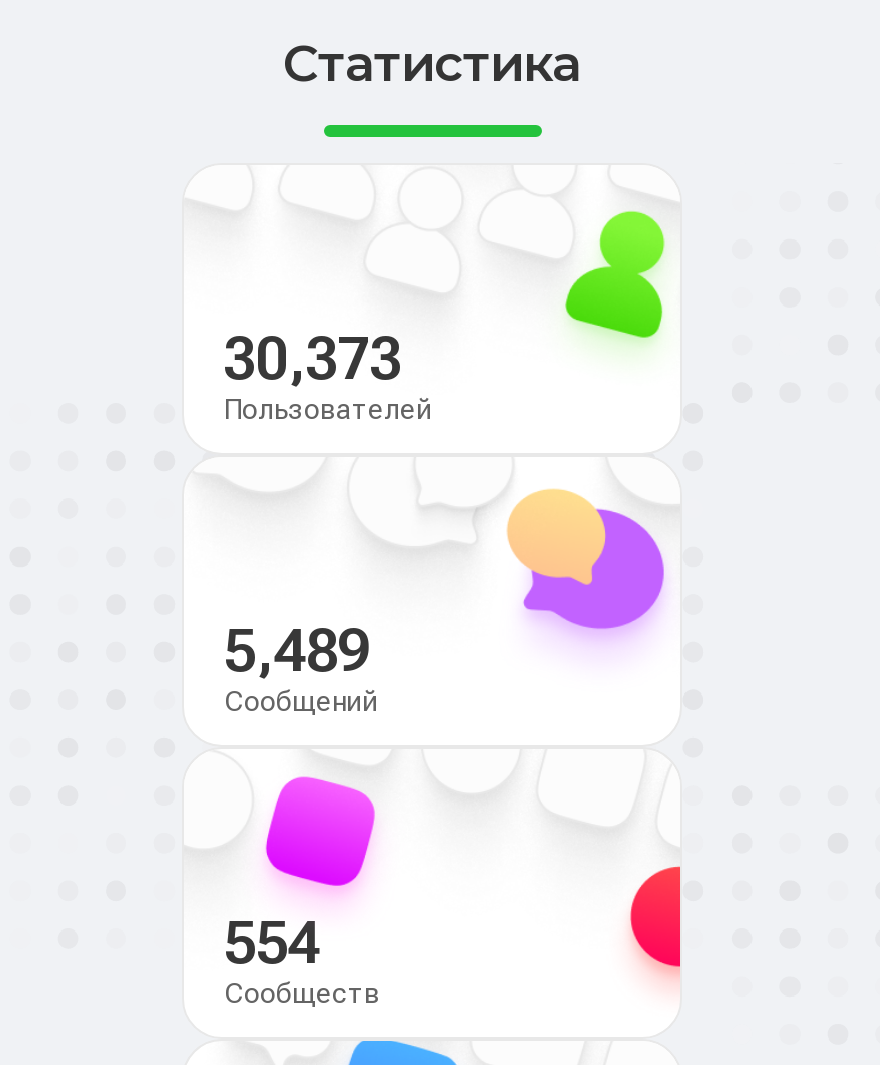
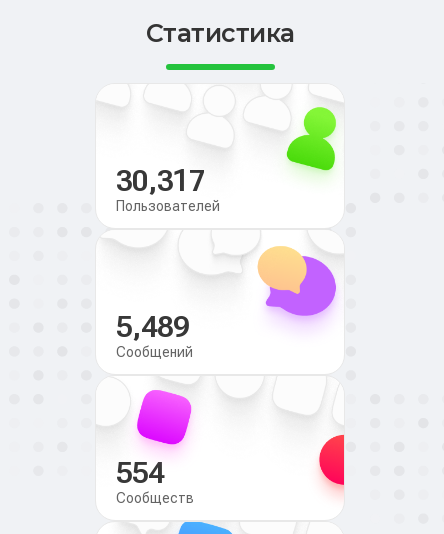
- 30,373
+ 30,317
